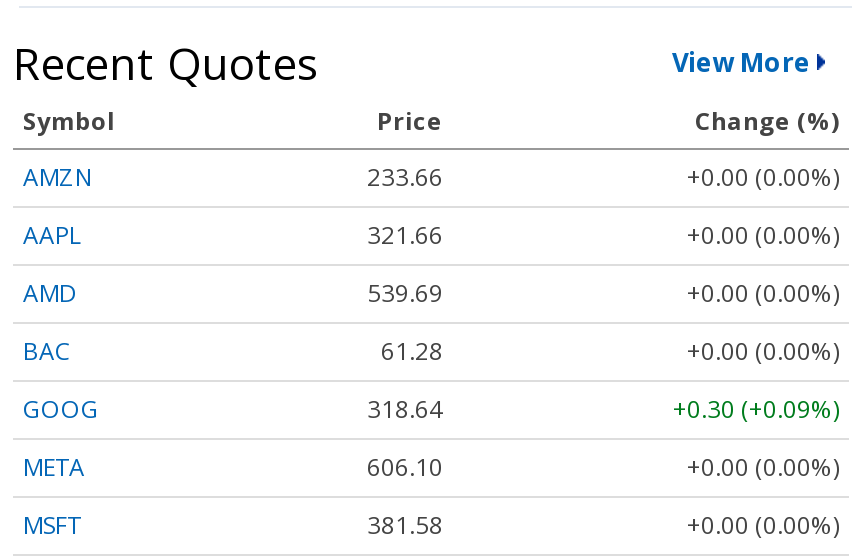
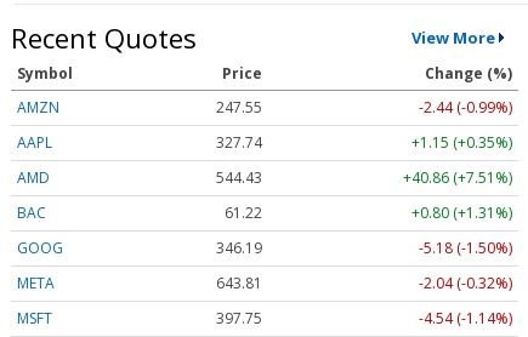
- 233.66
+ 247.55

- +0.00 (0.00%)
+ -2.44 (-0.99%)

- 321.66
+ 327.74

- +0.00 (0.00%)
+ +1.15 (+0.35%)

- 539.69
+ 544.43

- +0.00 (0.00%)
+ +40.86 (+7.51%)

- 61.28
+ 61.22

- +0.00 (0.00%)
+ +0.80 (+1.31%)

- 318.64
+ 346.19

- +0.30 (+0.09%)
+ -5.18 (-1.50%)

- 606.10
+ 643.81

- +0.00 (0.00%)
+ -2.04 (-0.32%)

- 381.58
+ 397.75

- +0.00 (0.00%)
+ -4.54 (-1.14%)
